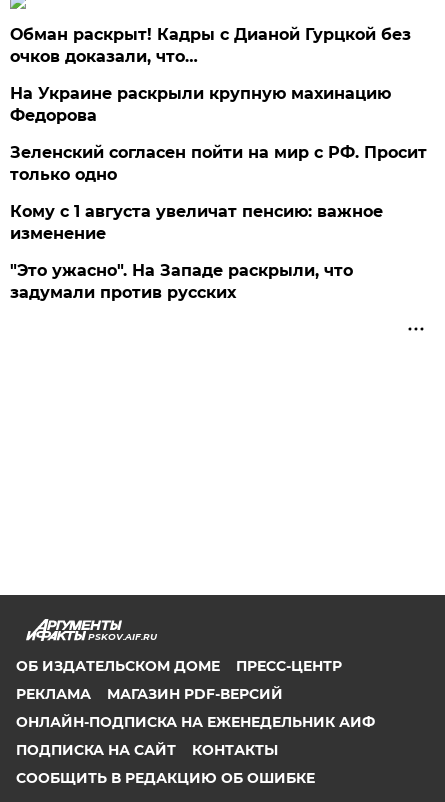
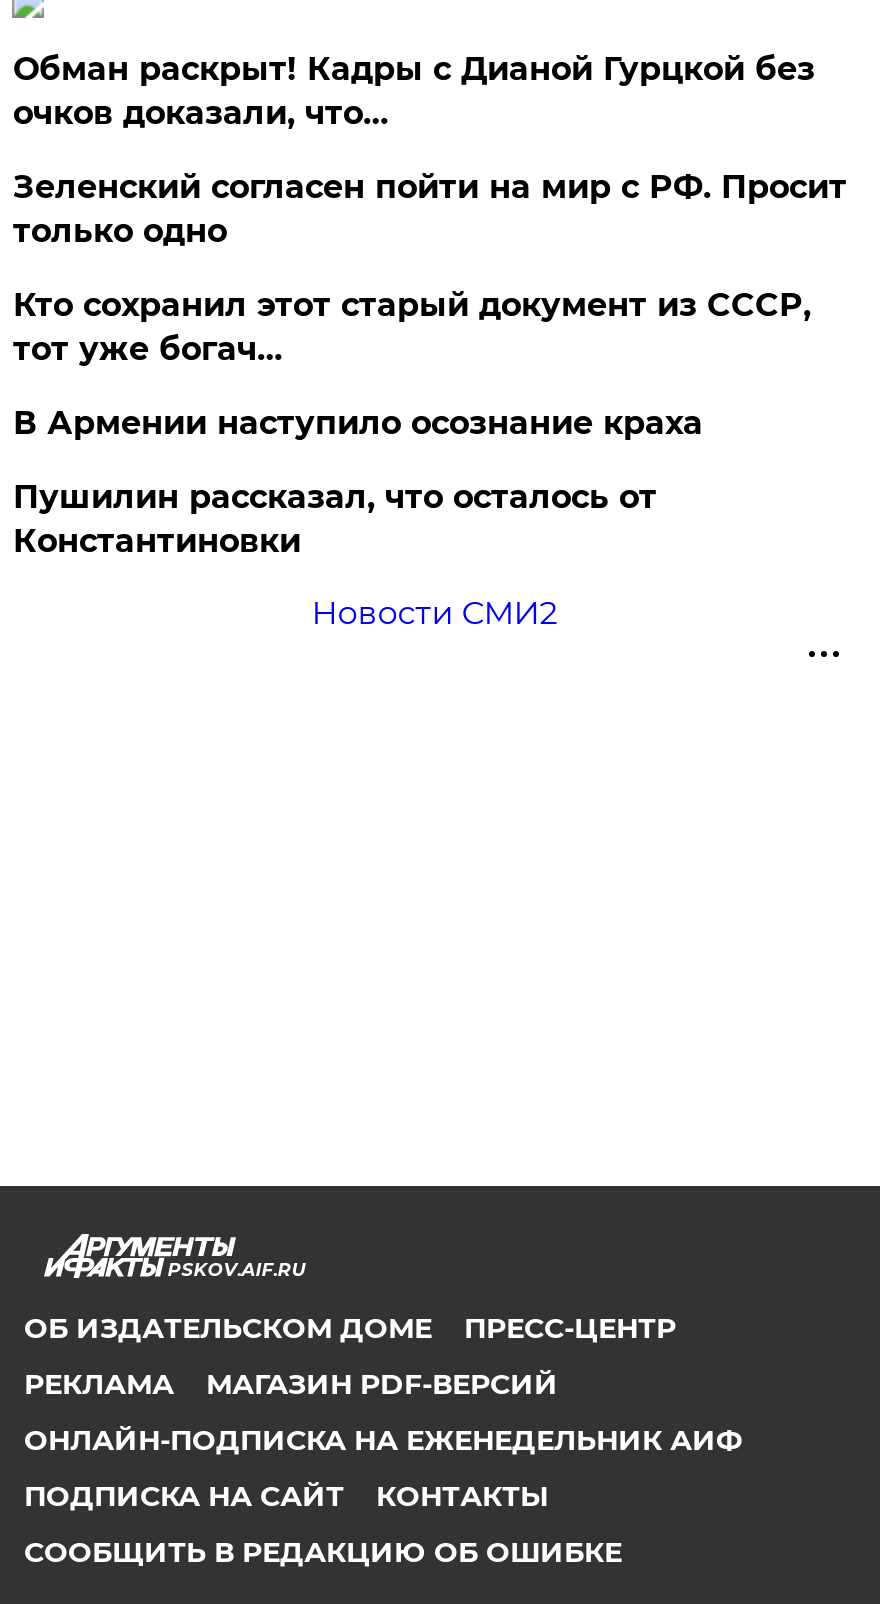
- На Украине раскрыли крупную махинацию
- Федорова

moved up: Зеленский согласен пойти на мир с РФ. Просит | только одно

- Кому с 1 августа увеличат пенсию: важное
- изменение
- "Это ужасно". На Западе раскрыли, что
- задумали против русских
+ Кто сохранил этот старый документ из СССР,
+ тот уже богач…
+ В Армении наступило осознание краха
+ Пушилин рассказал, что осталось от
+ Константиновки
+ Новости СМИ2
